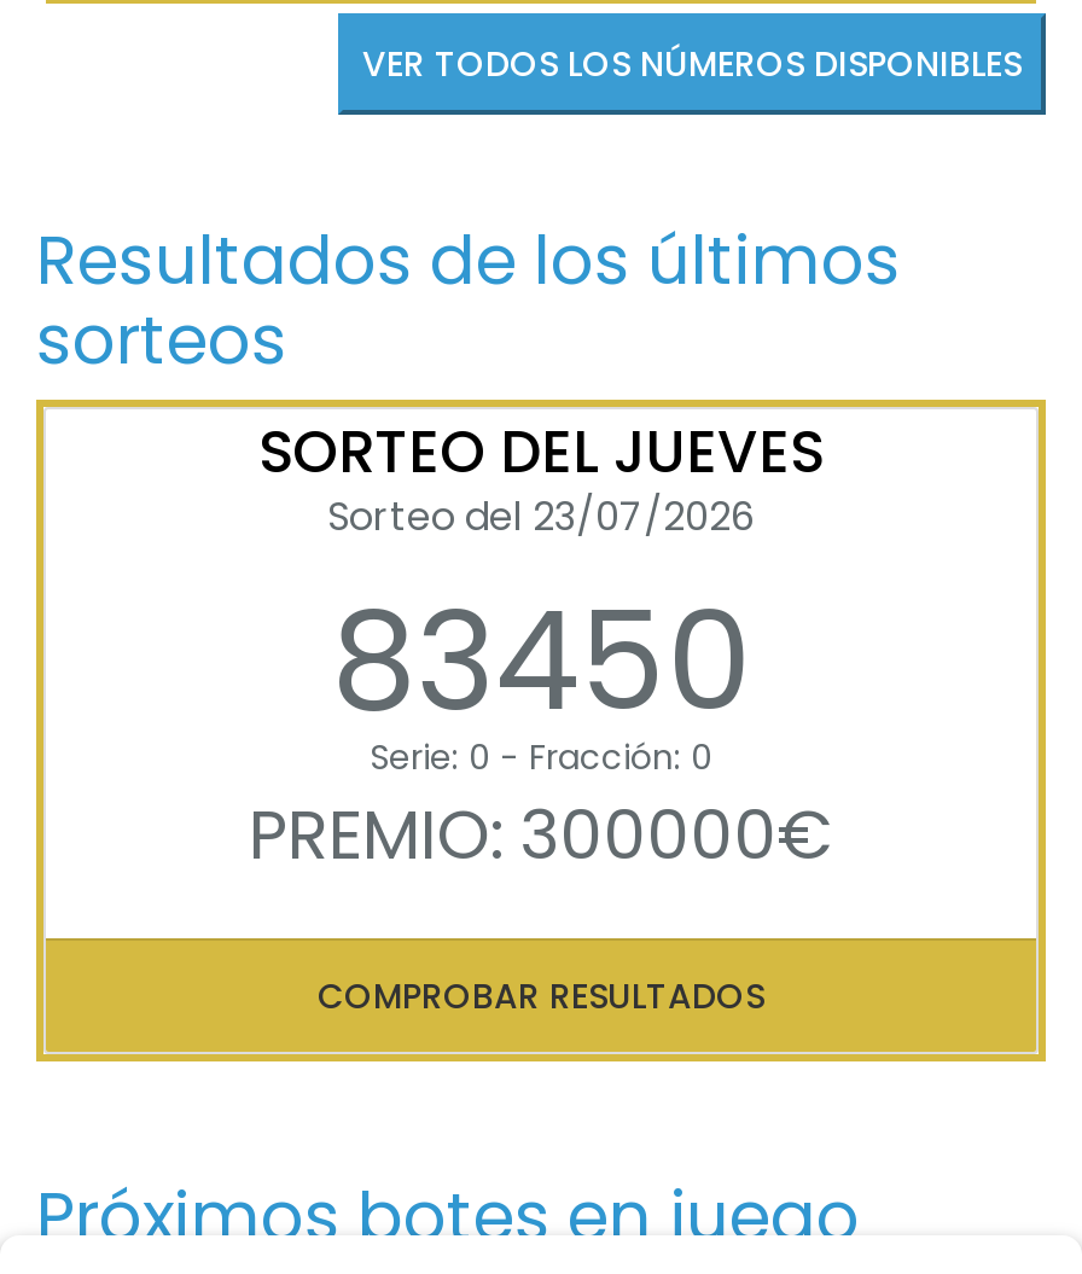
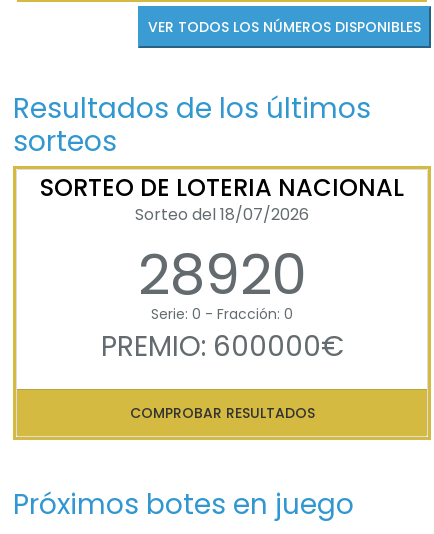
- SORTEO DEL JUEVES
- Sorteo del 23/07/2026
- 83450
+ SORTEO DE LOTERIA NACIONAL
+ Sorteo del 18/07/2026
+ 28920

- PREMIO: 300000€
+ PREMIO: 600000€
